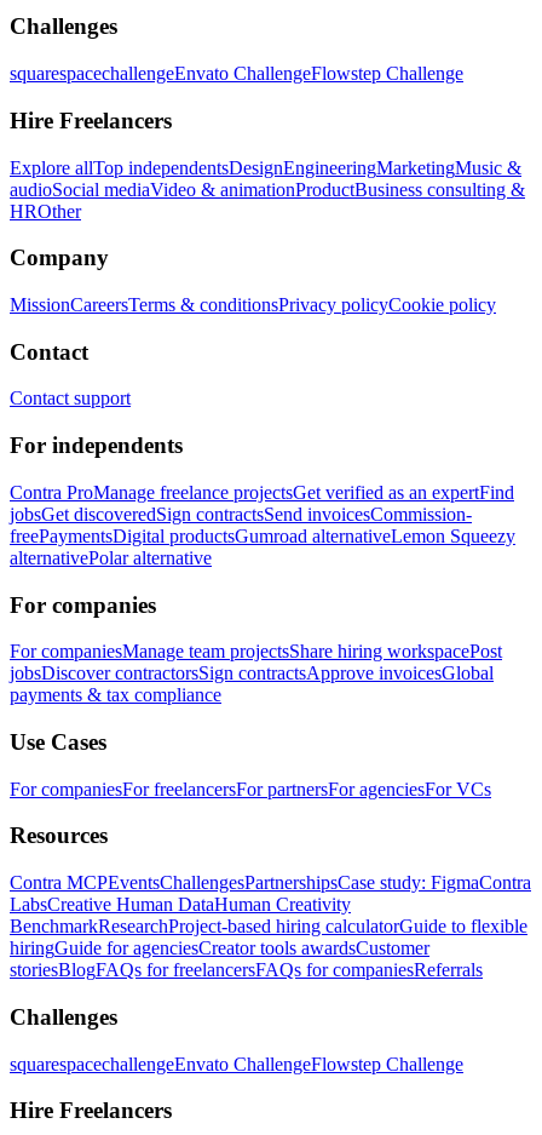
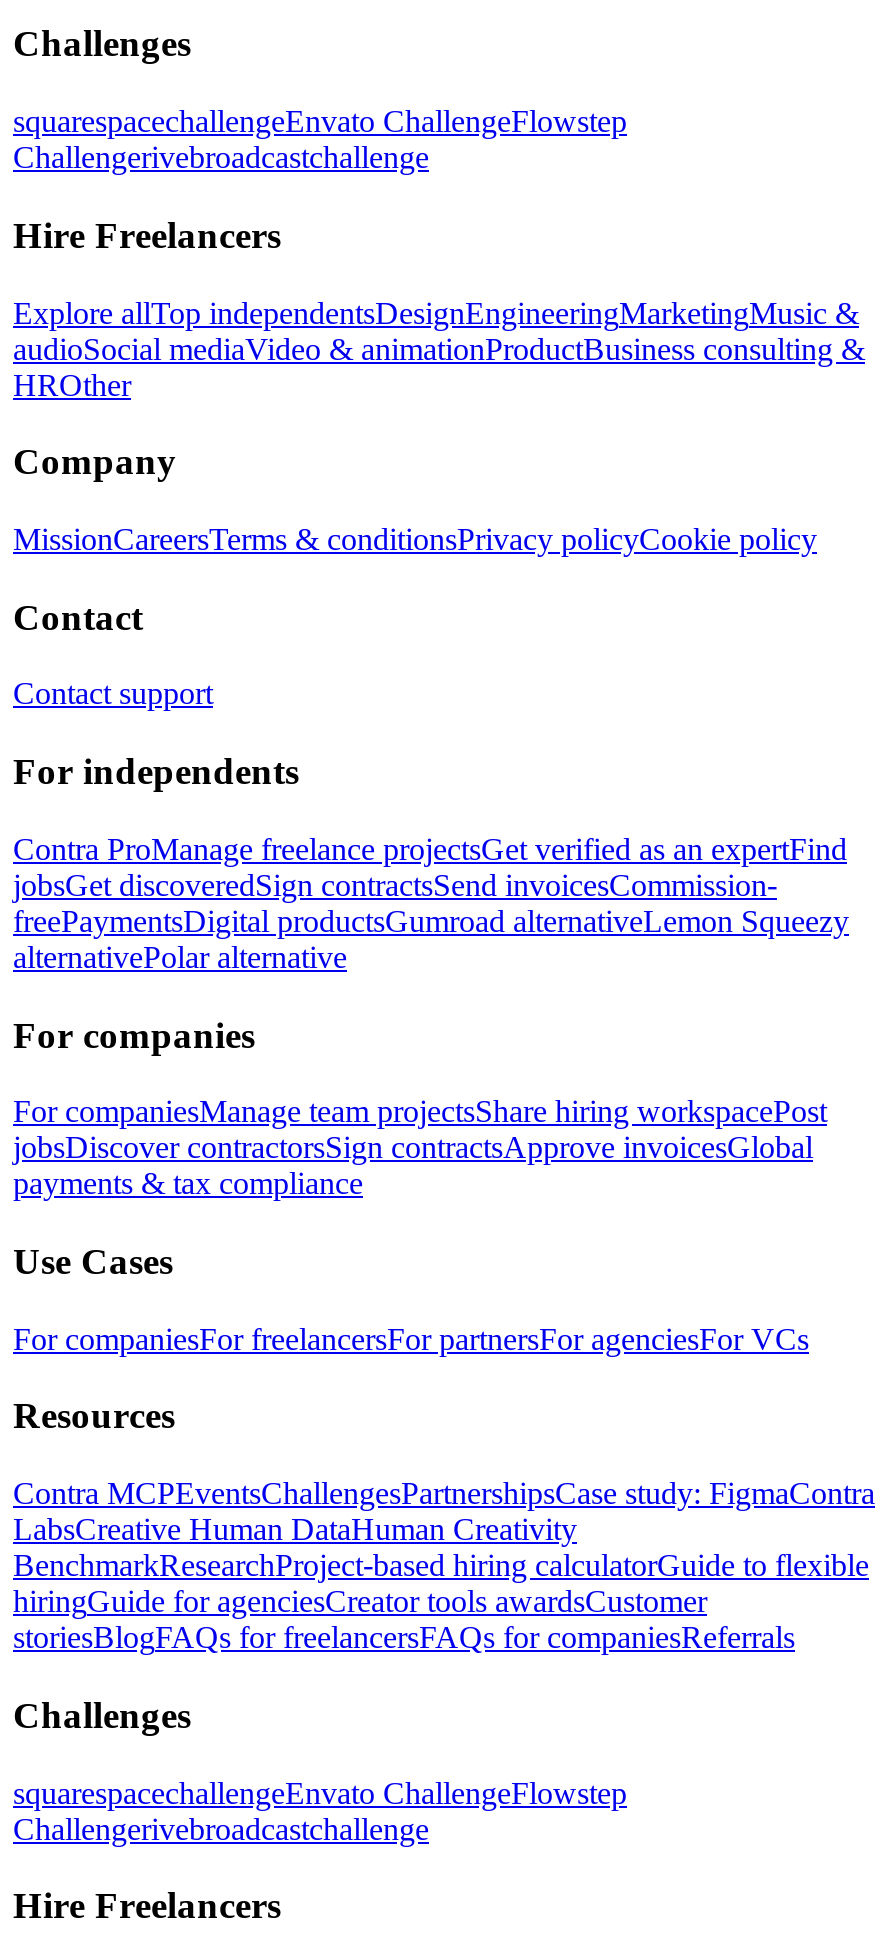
- squarespacechallengeEnvato ChallengeFlowstep Challenge
+ squarespacechallengeEnvato ChallengeFlowstep
+ Challengerivebroadcastchallenge

- squarespacechallengeEnvato ChallengeFlowstep Challenge
+ squarespacechallengeEnvato ChallengeFlowstep
+ Challengerivebroadcastchallenge
